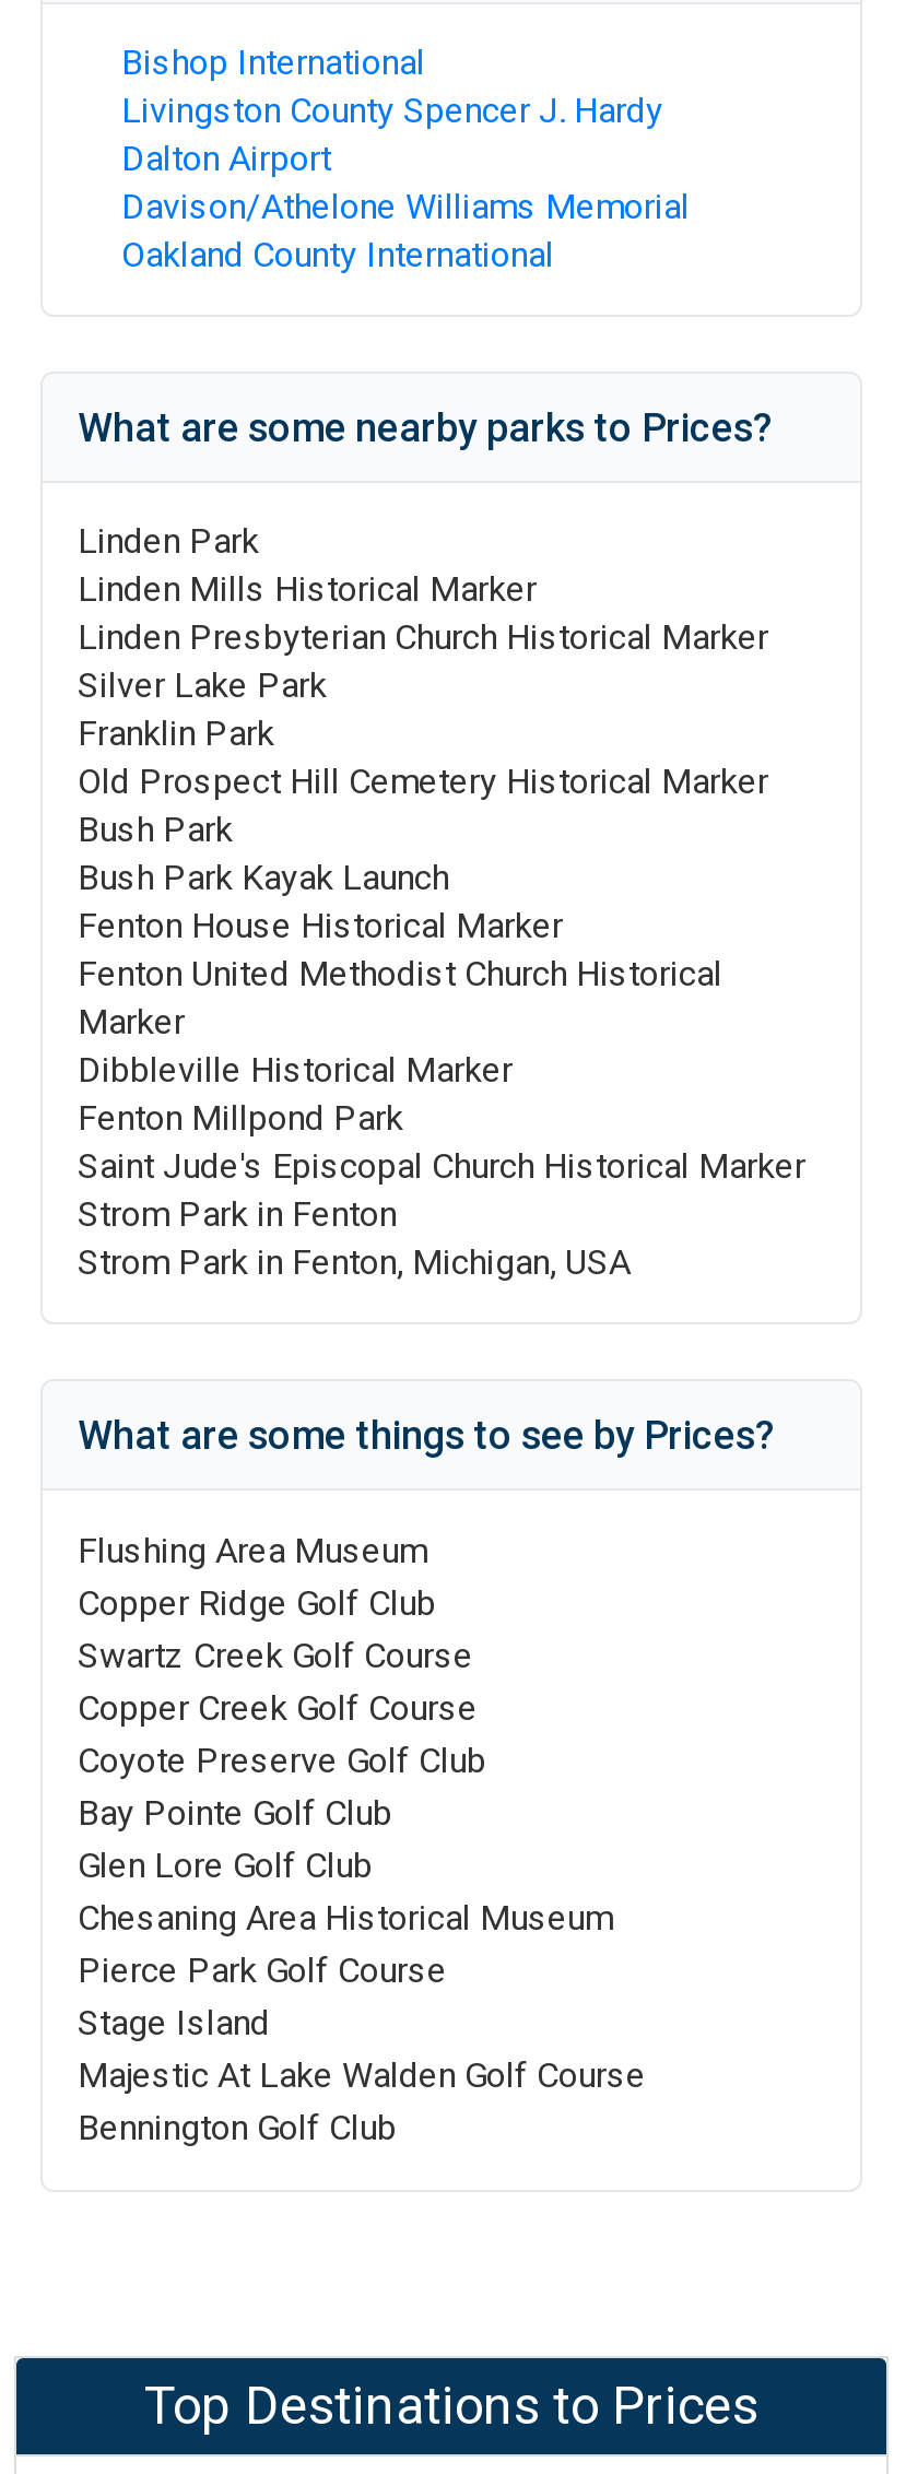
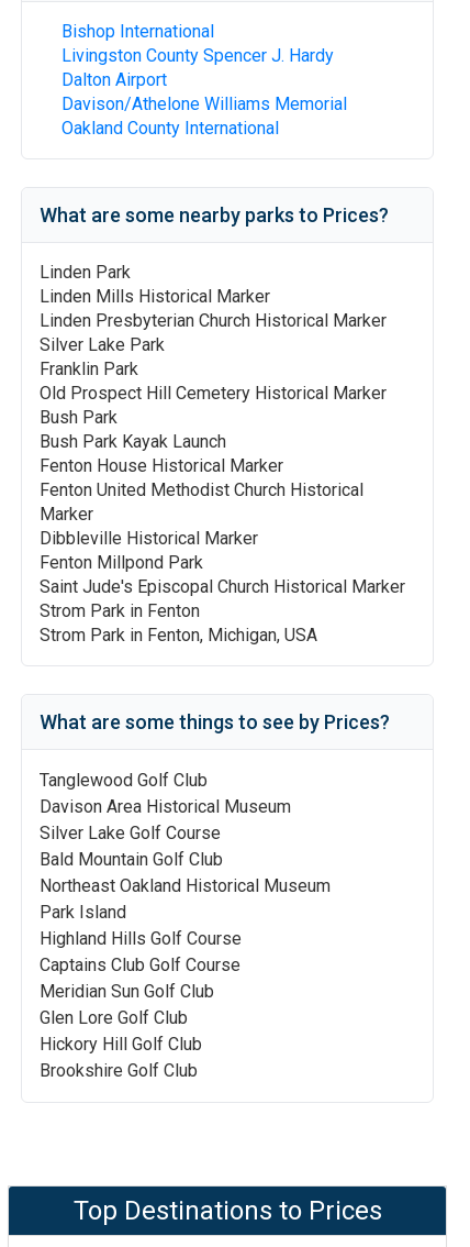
- Flushing Area Museum
- Copper Ridge Golf Club
- Swartz Creek Golf Course
- Copper Creek Golf Course
- Coyote Preserve Golf Club
- Bay Pointe Golf Club
+ Tanglewood Golf Club
+ Davison Area Historical Museum
+ Silver Lake Golf Course
+ Bald Mountain Golf Club
+ Northeast Oakland Historical Museum
+ Park Island
+ Highland Hills Golf Course
+ Captains Club Golf Course
+ Meridian Sun Golf Club

moved down: Glen Lore Golf Club

- Chesaning Area Historical Museum
- Pierce Park Golf Course
- Stage Island
- Majestic At Lake Walden Golf Course
- Bennington Golf Club
+ Hickory Hill Golf Club
+ Brookshire Golf Club
